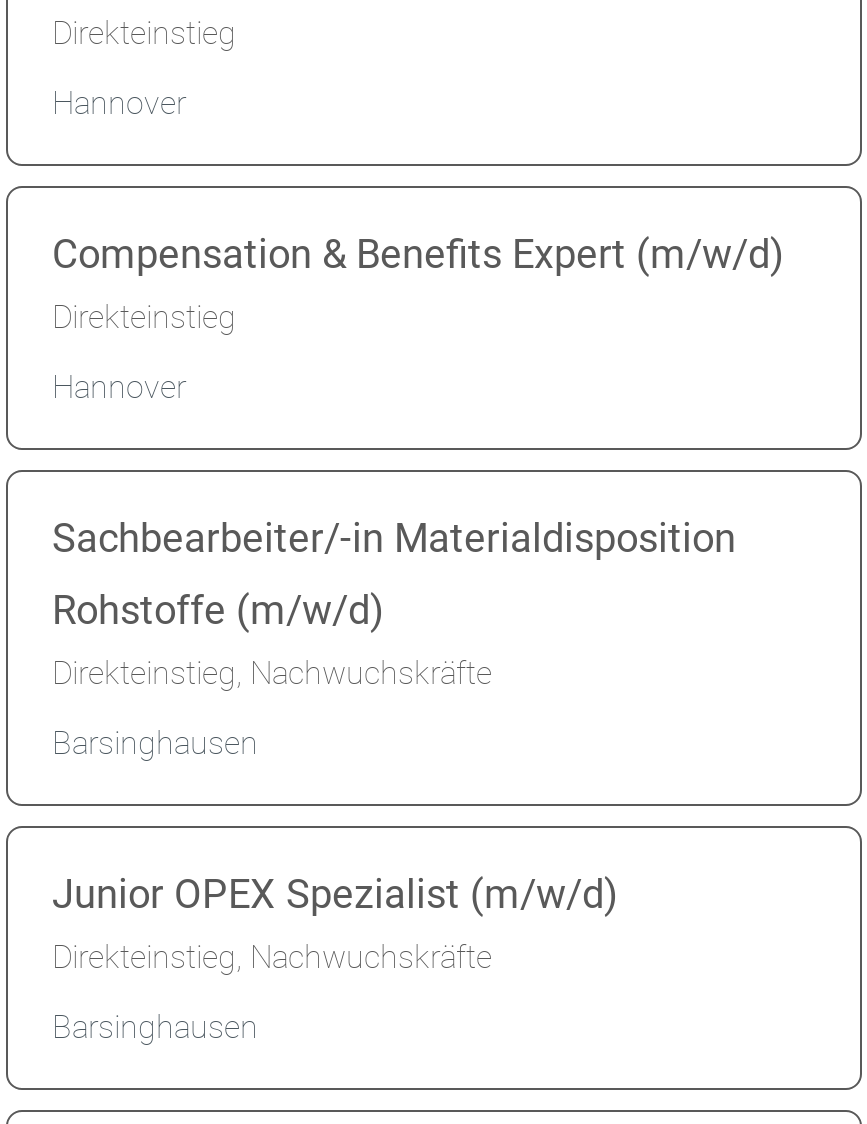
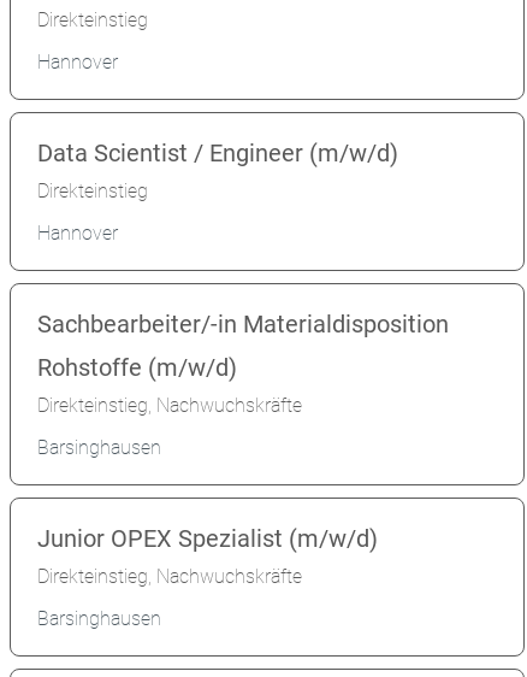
- Compensation & Benefits Expert (m/w/d)
+ Data Scientist / Engineer (m/w/d)
